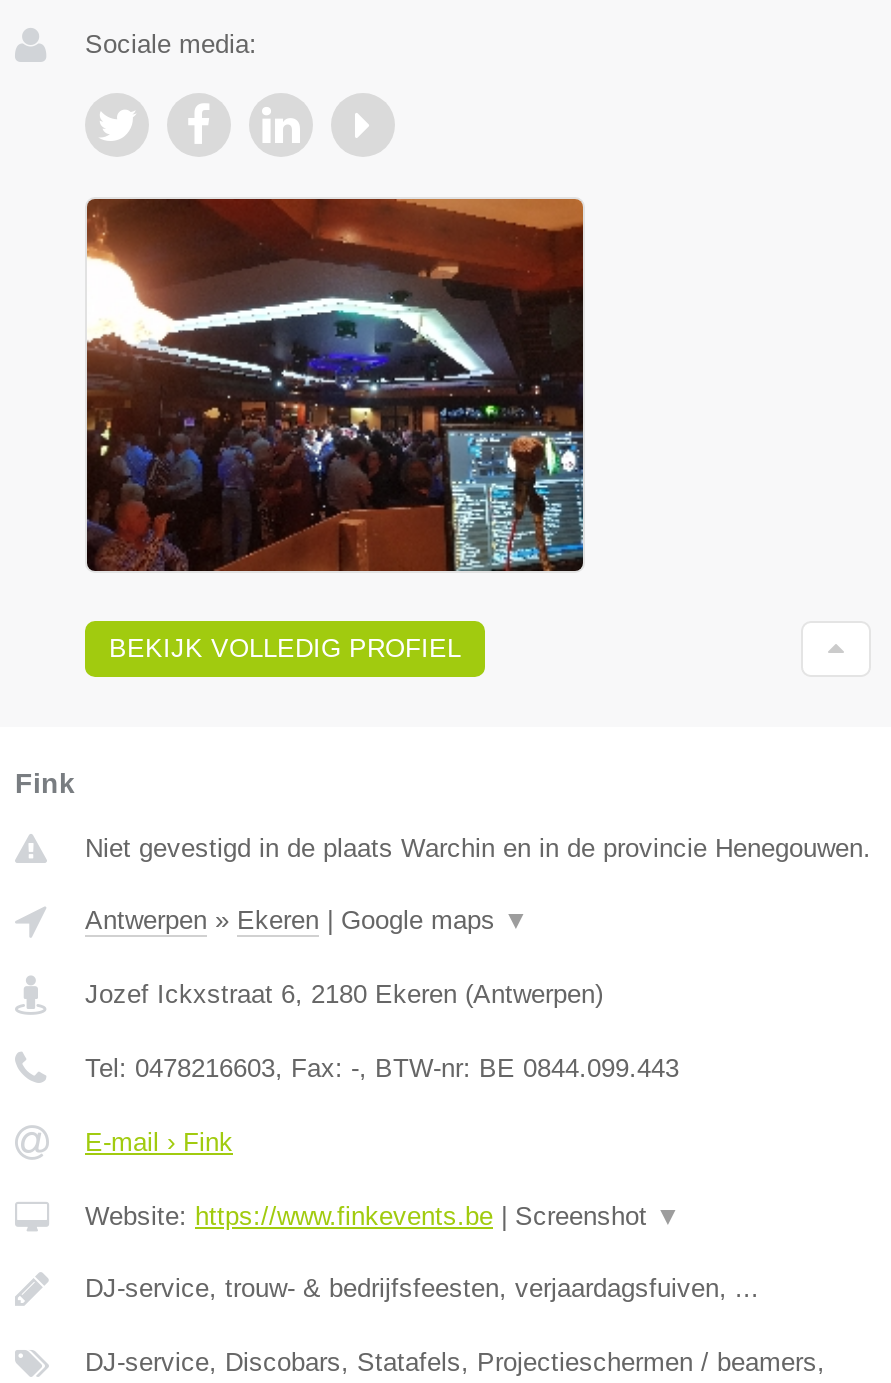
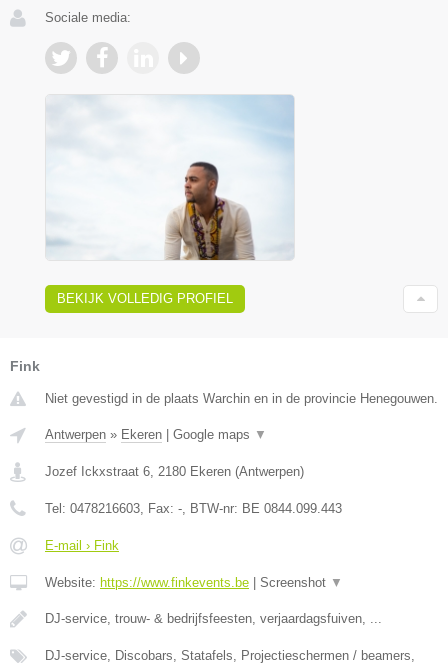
- [image]
+ [image]
